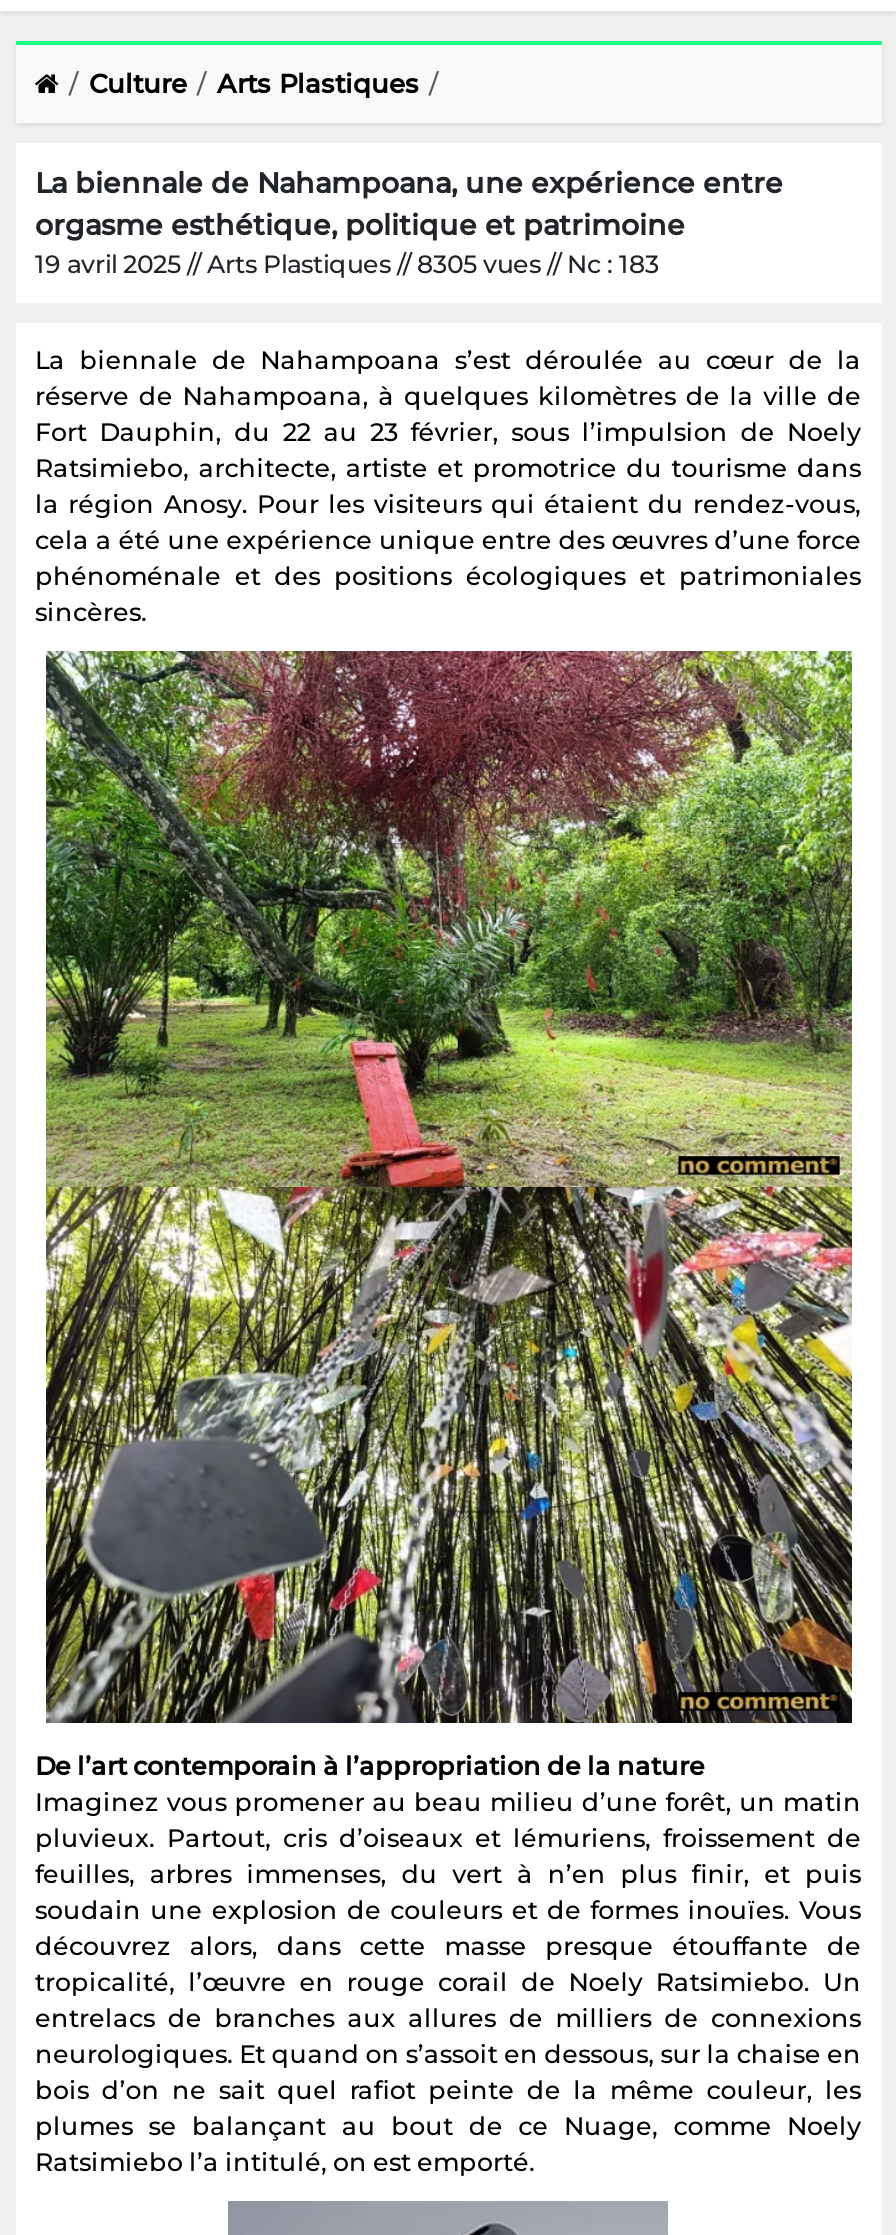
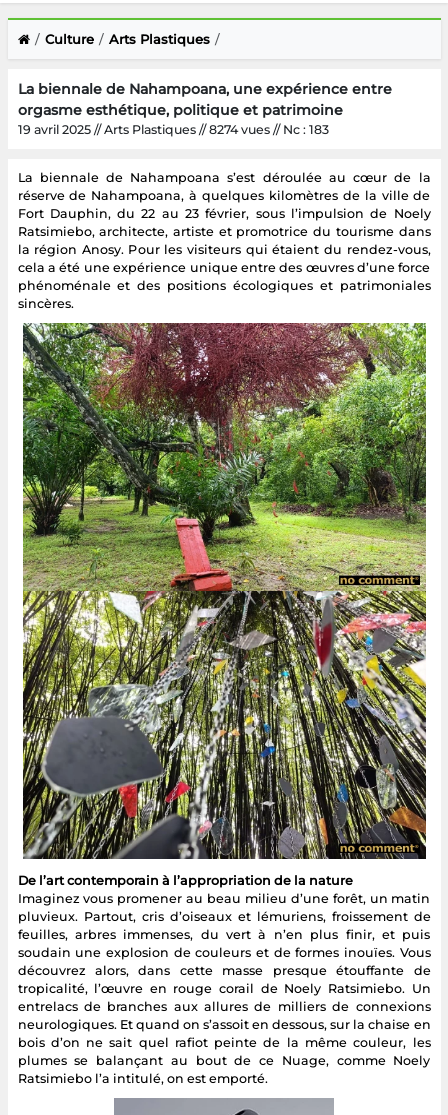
- 19 avril 2025 // Arts Plastiques // 8305 vues // Nc : 183
+ 19 avril 2025 // Arts Plastiques // 8274 vues // Nc : 183
